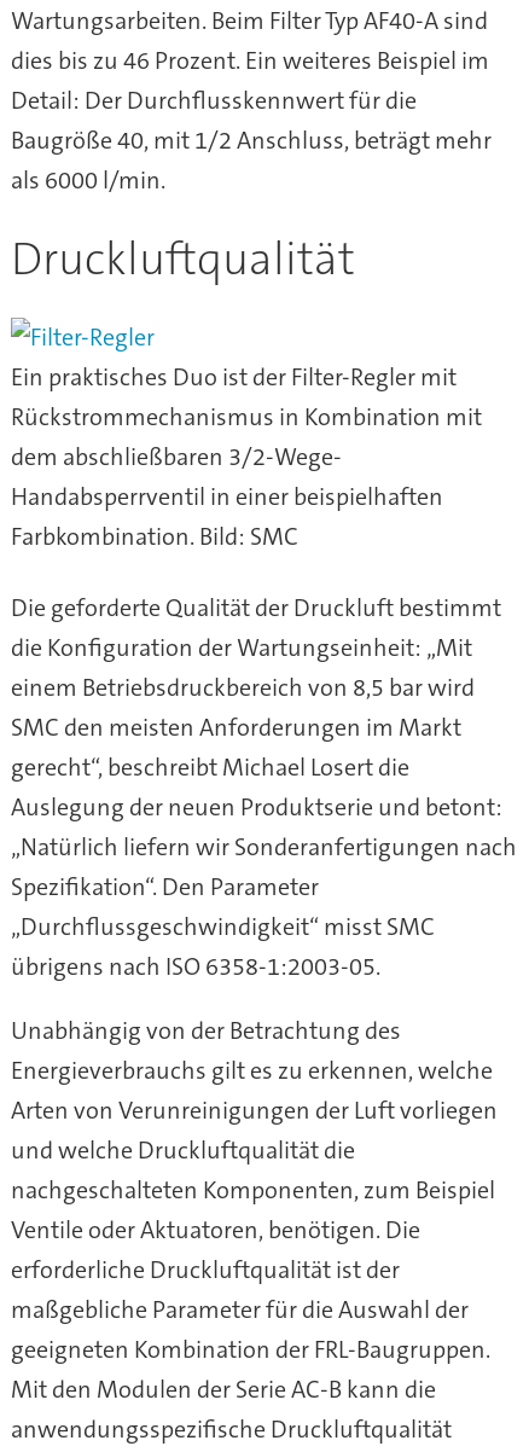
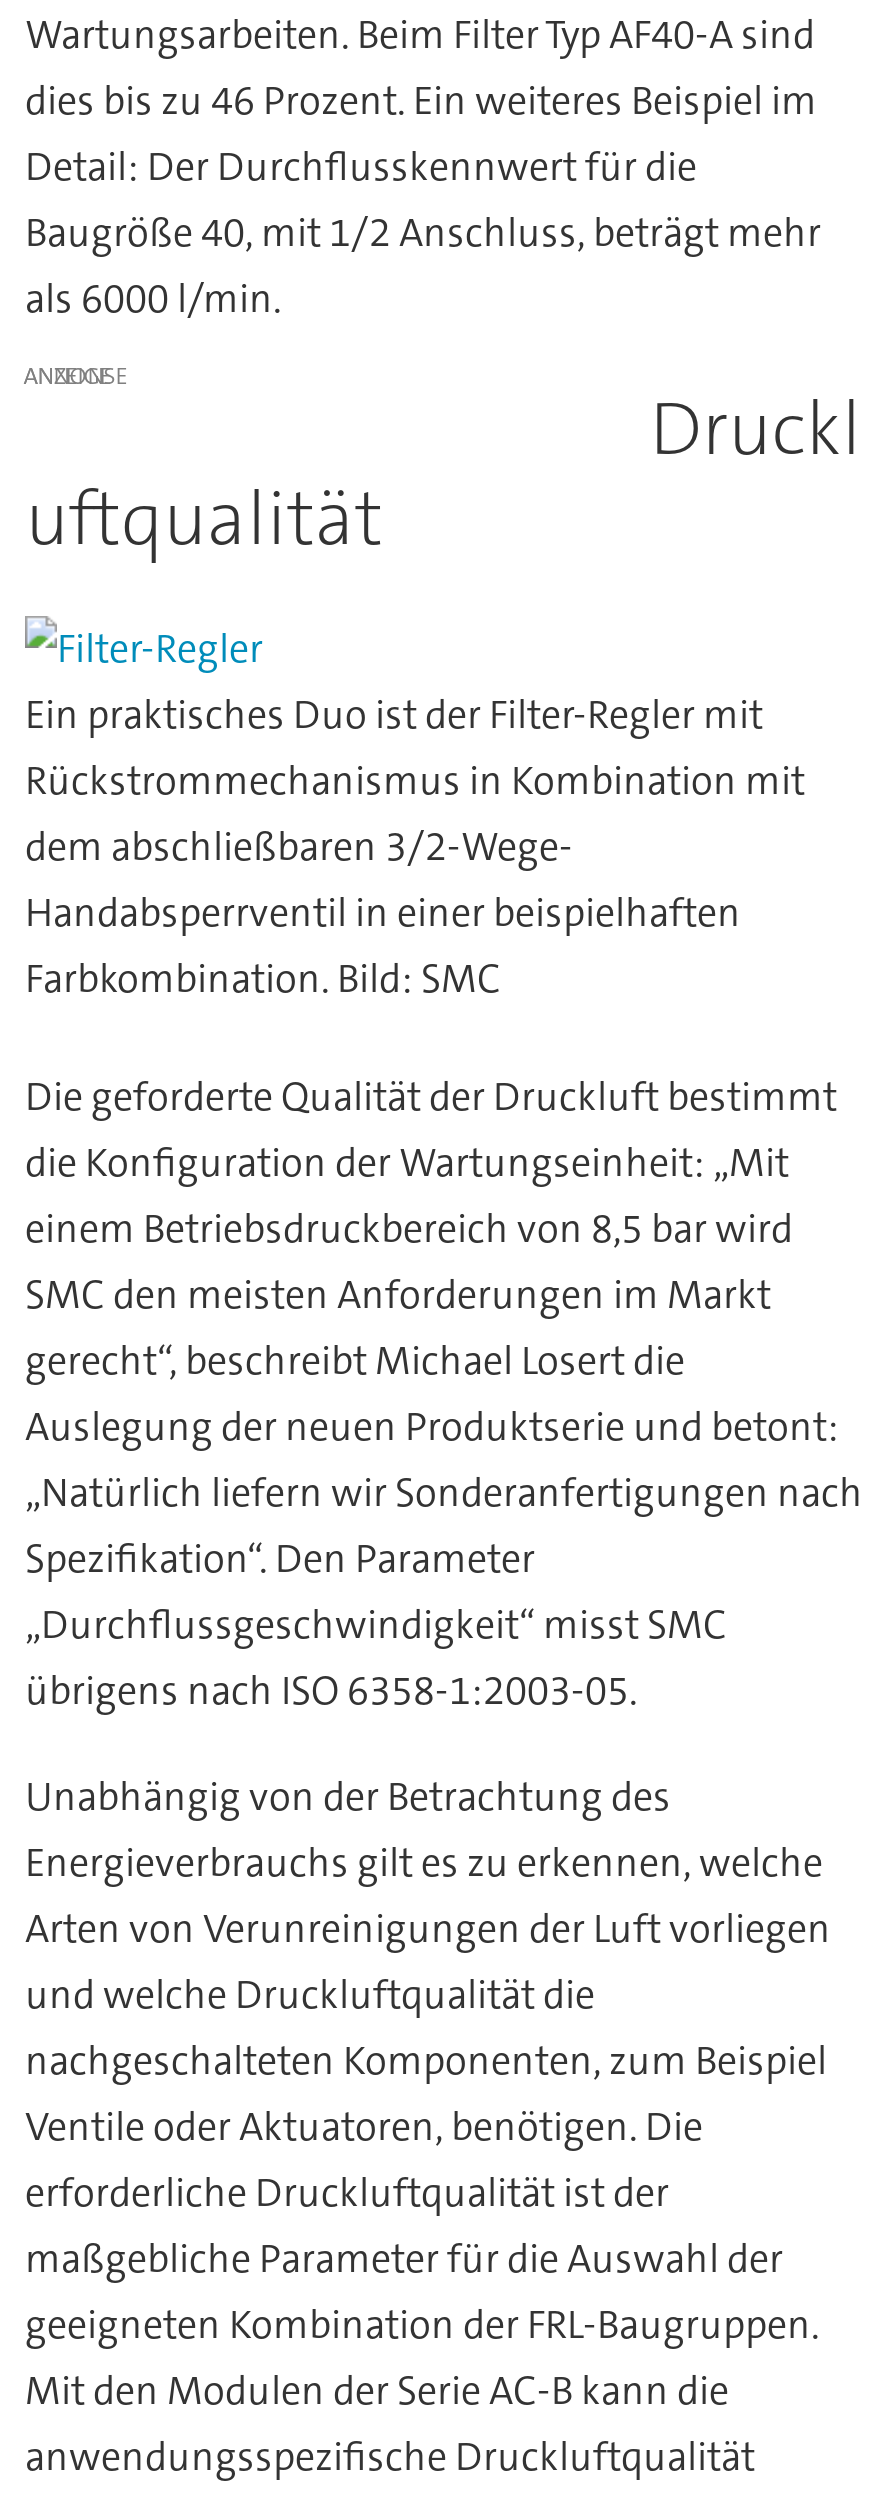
- Druckluftqualität
+ ANZEIGE
+ Druckl
+ uftqualität
